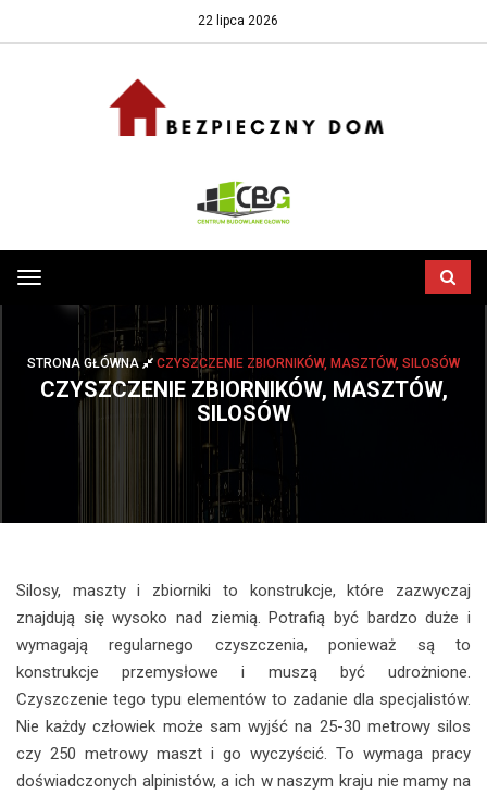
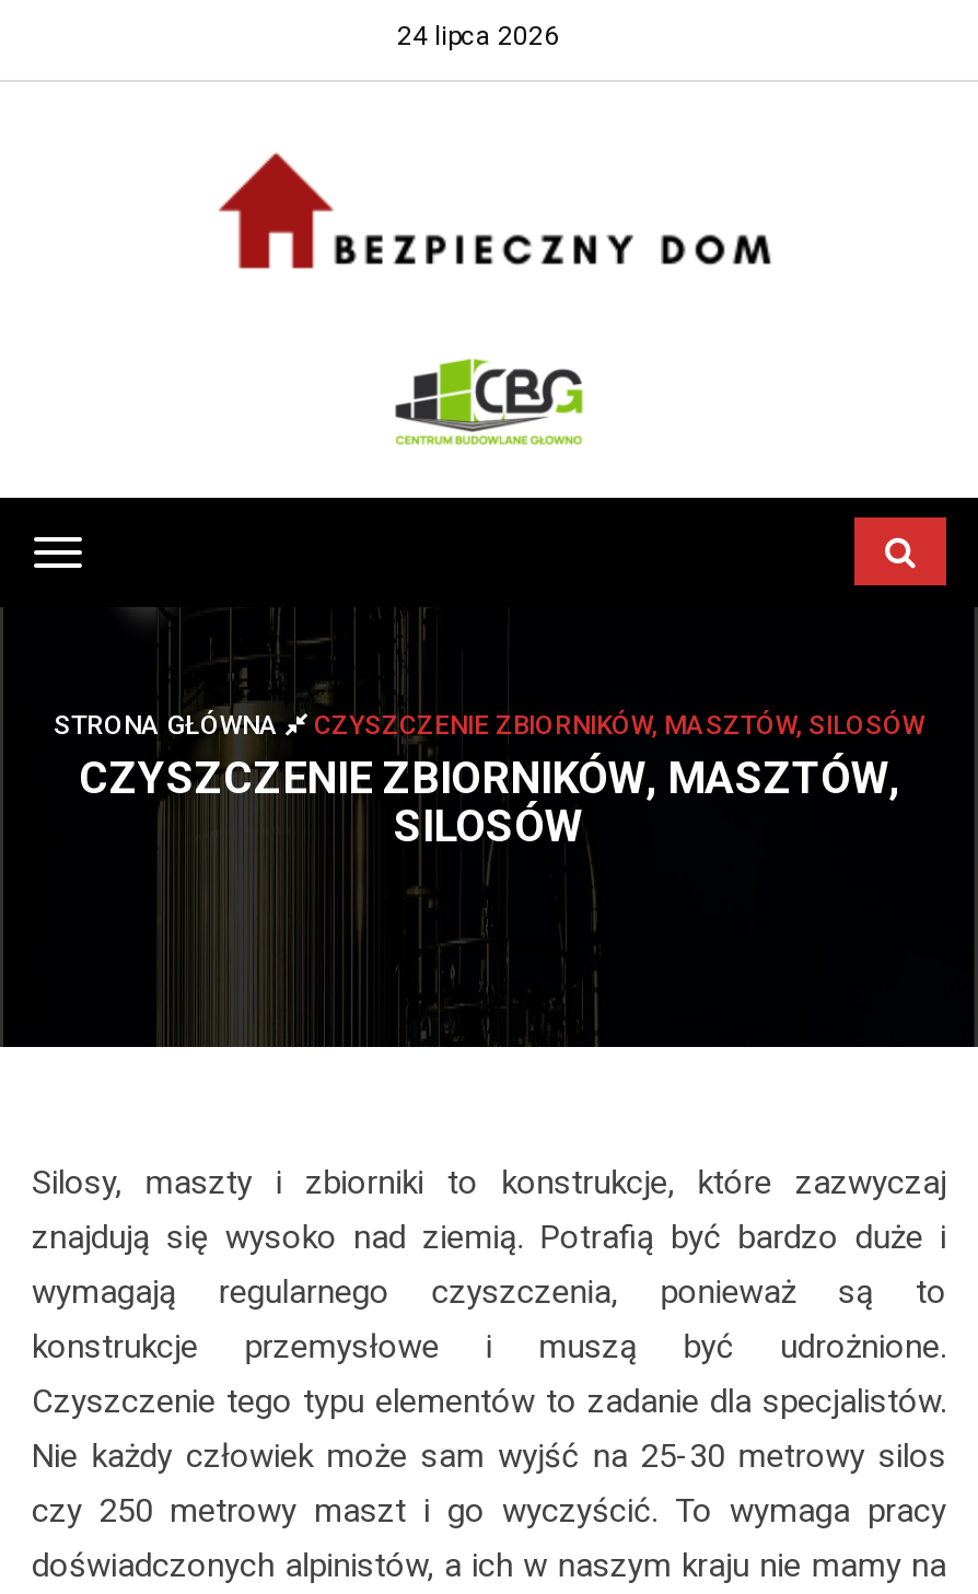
- 22 lipca 2026
+ 24 lipca 2026
